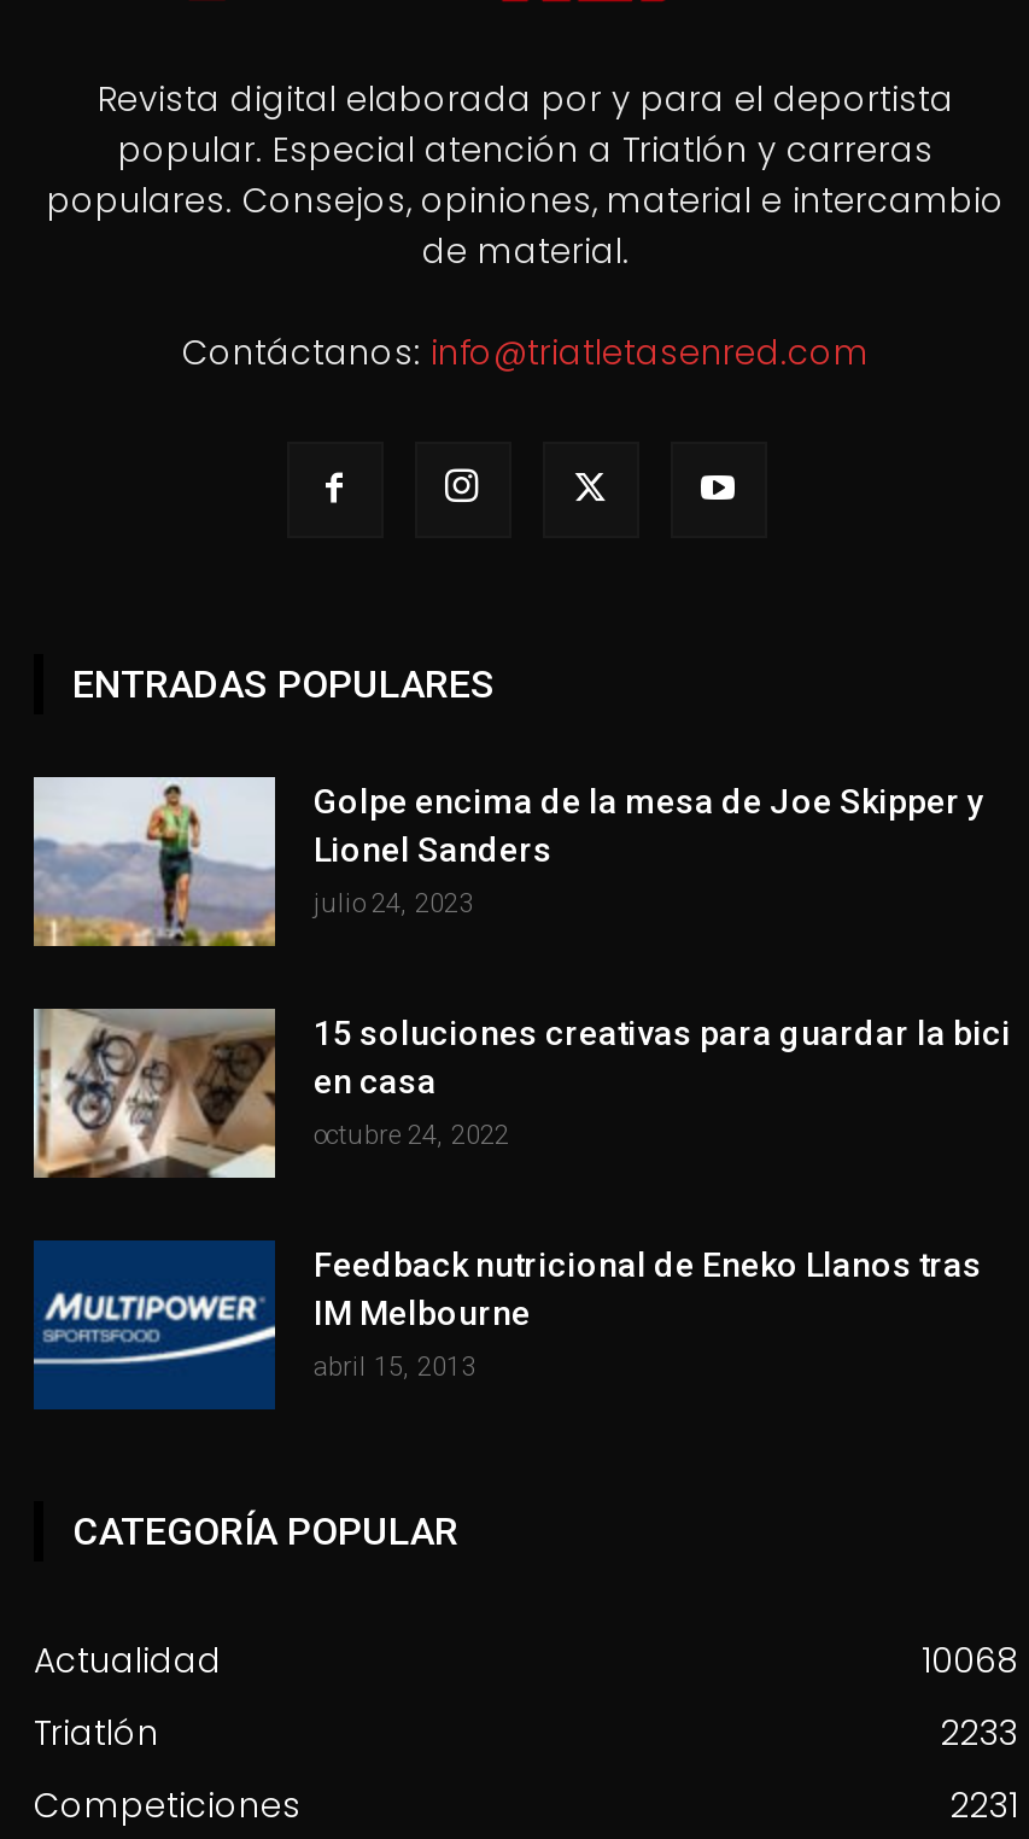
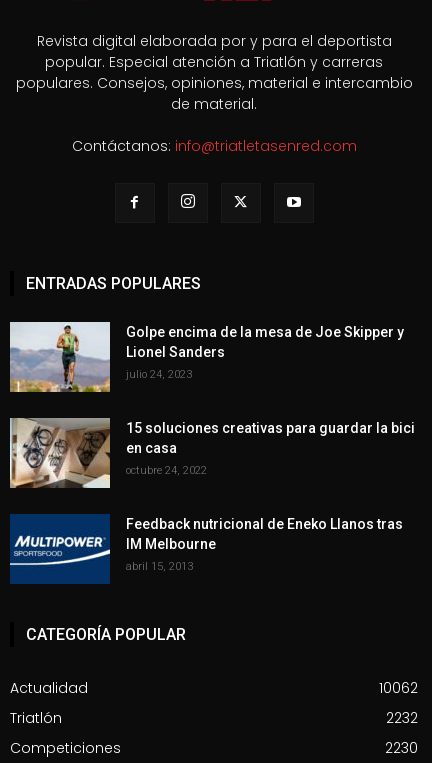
- 10068
+ 10062

- 2233
+ 2232

- 2231
+ 2230
